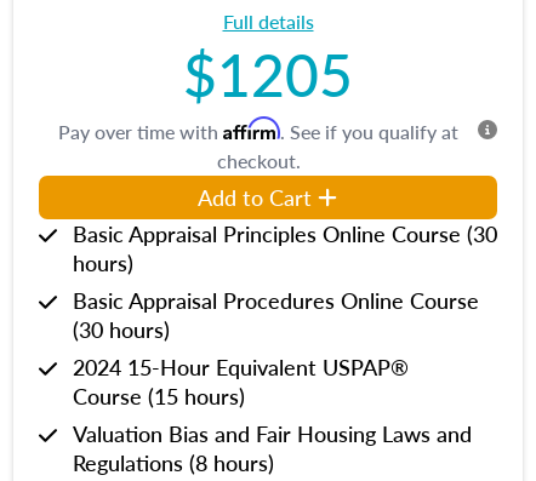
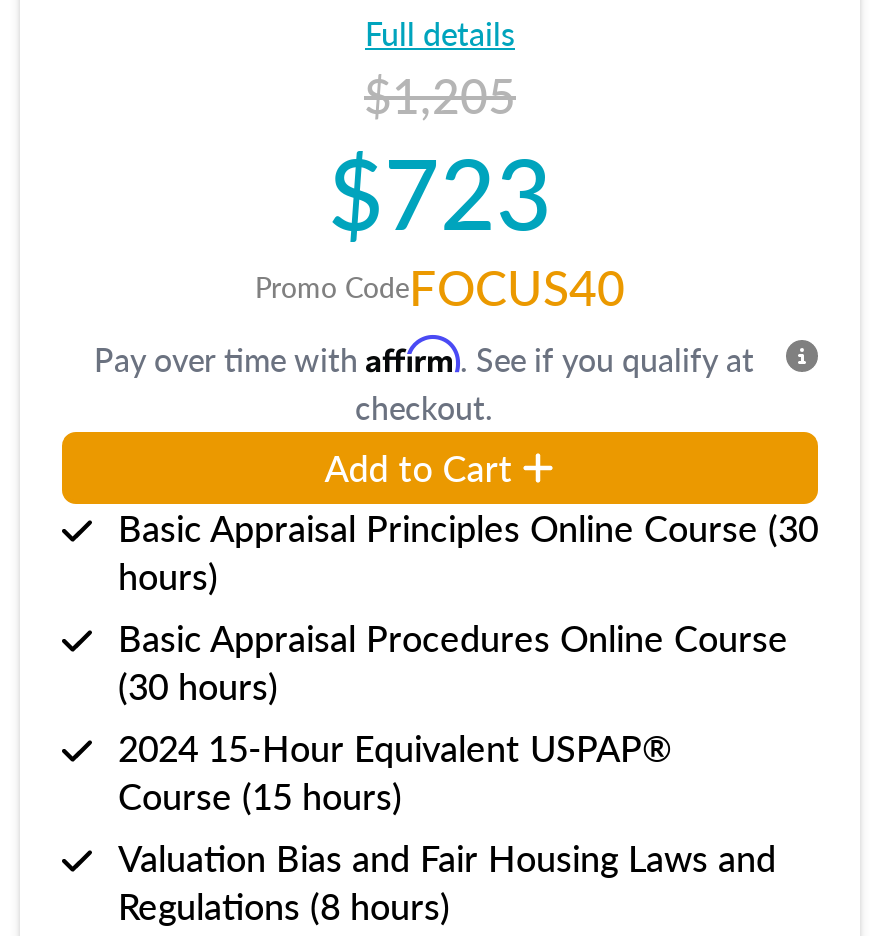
- $1205
+ $1,205
+ $723
+ Promo CodeFOCUS40
